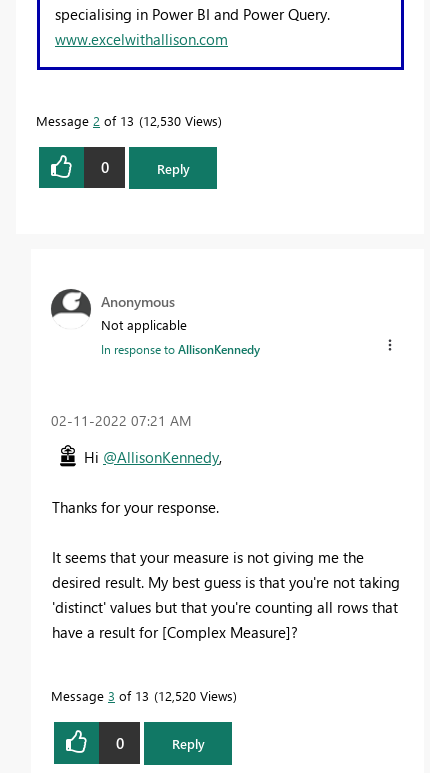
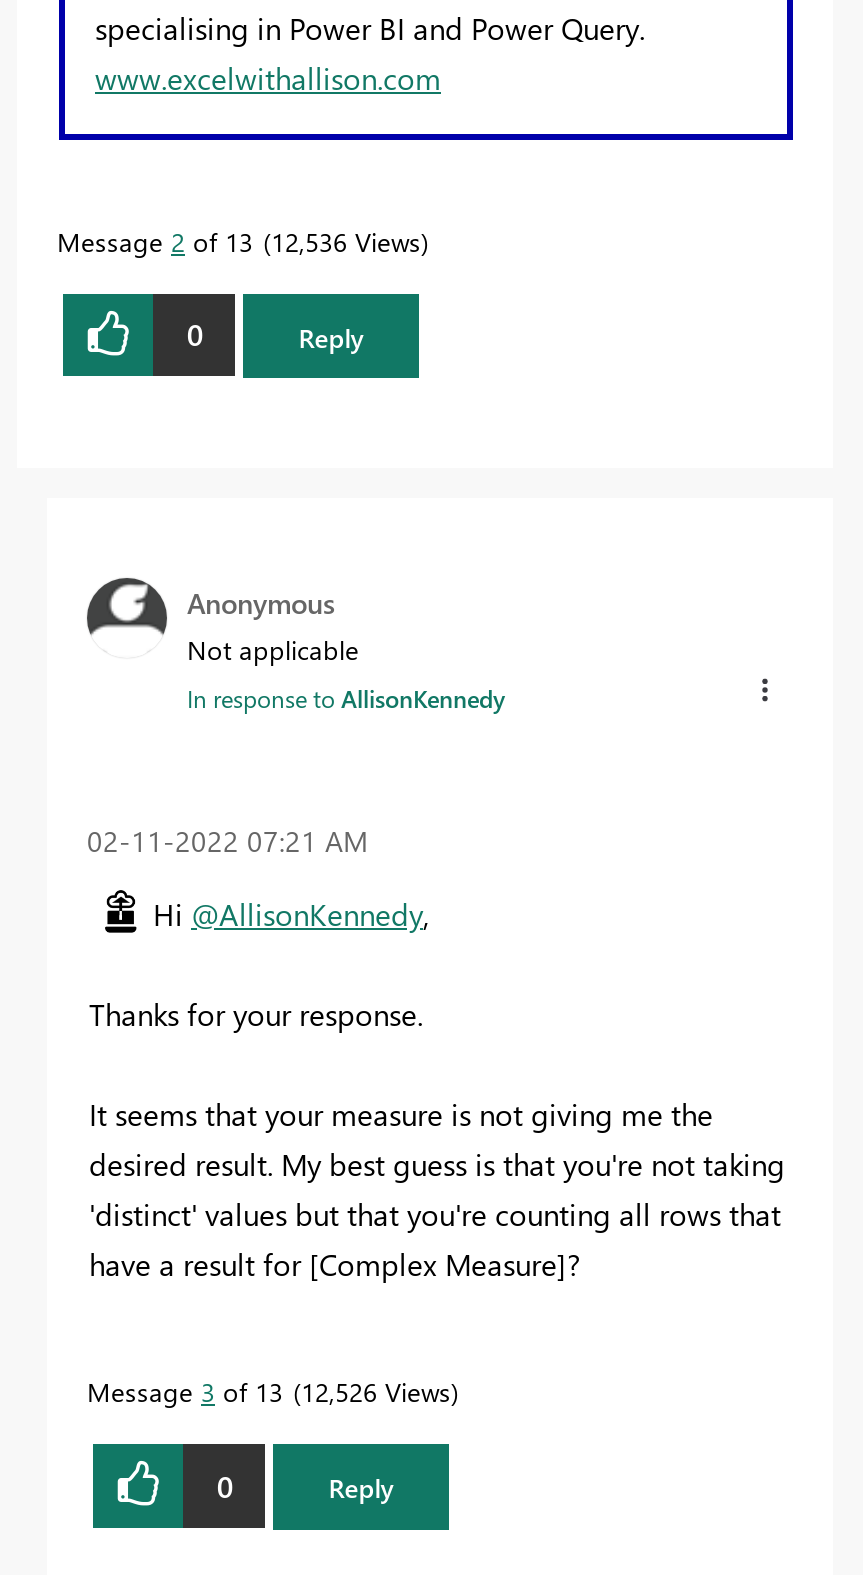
- Message 2 of 13 12,530 Views
+ Message 2 of 13 12,536 Views

- Message 3 of 13 12,520 Views
+ Message 3 of 13 12,526 Views
